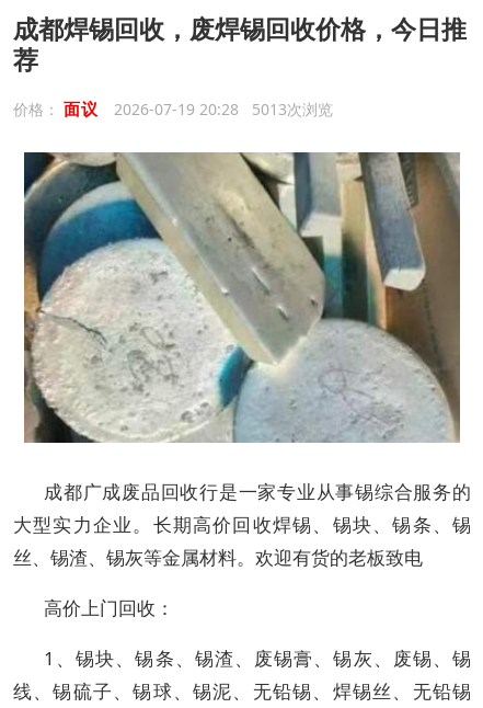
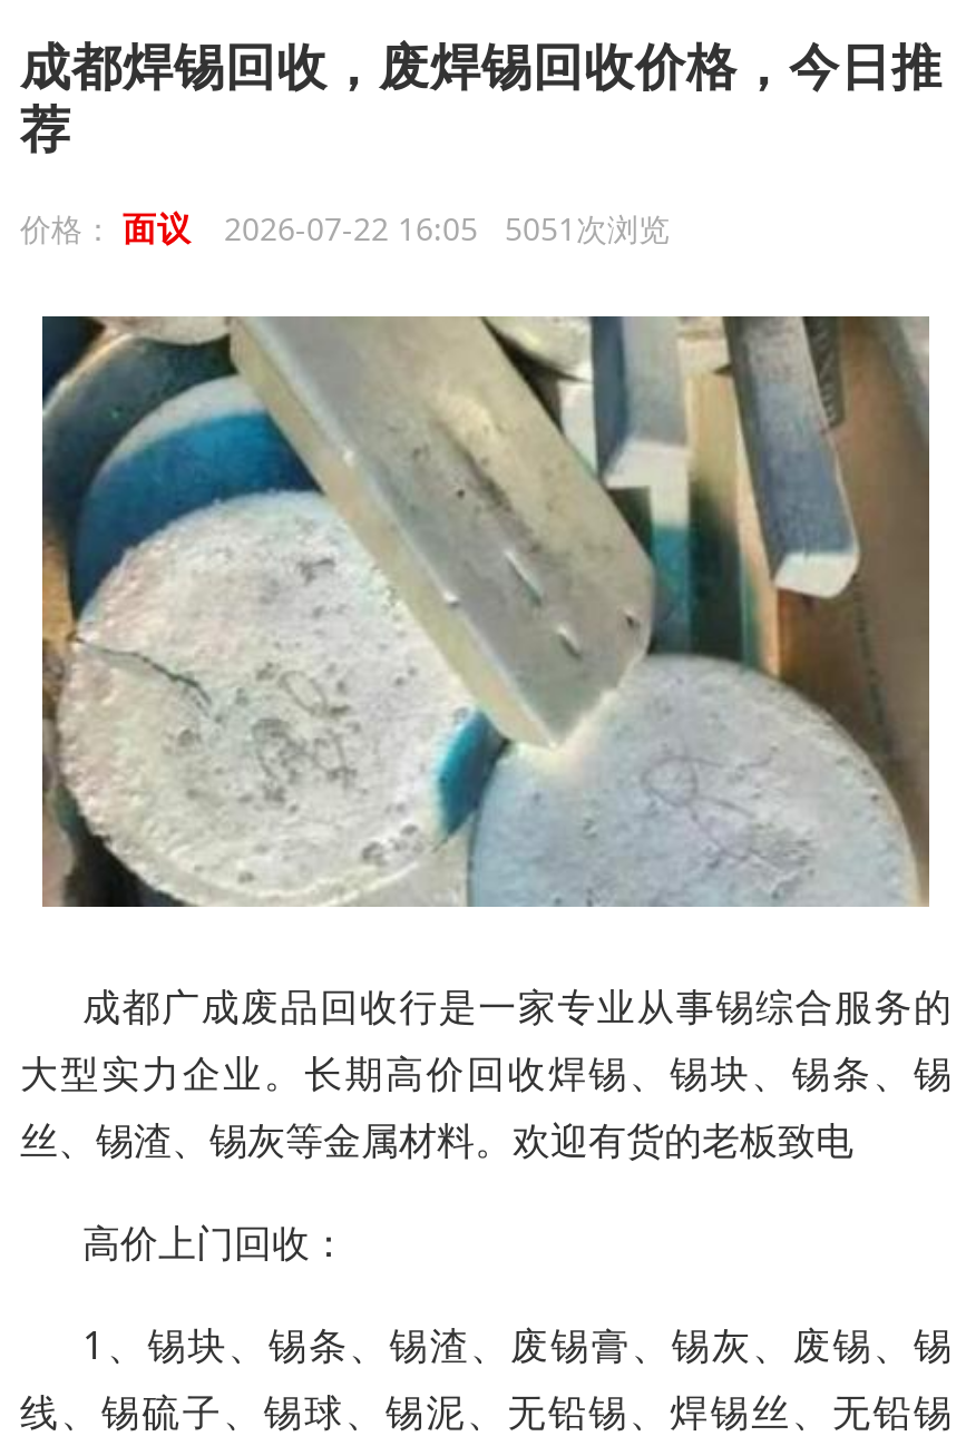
- 价格：面议 2026-07-19 20:28 5013次浏览
+ 价格：面议 2026-07-22 16:05 5051次浏览
